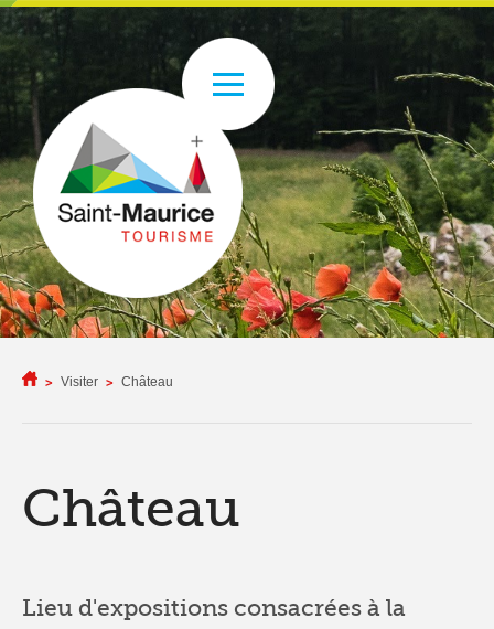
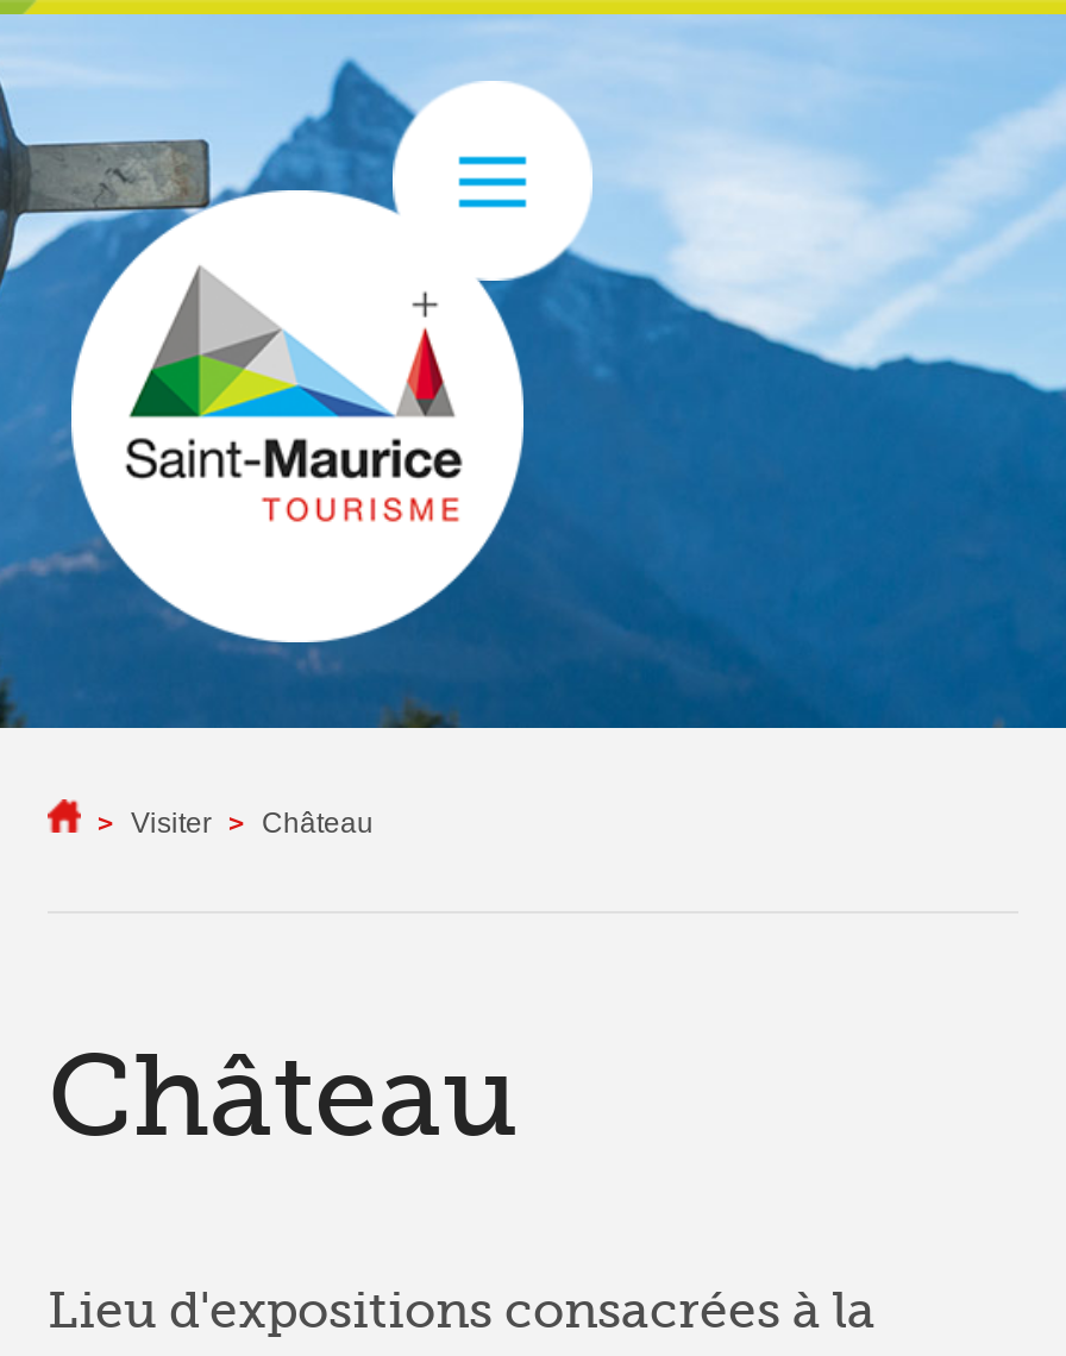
- [image]
+ [image]
